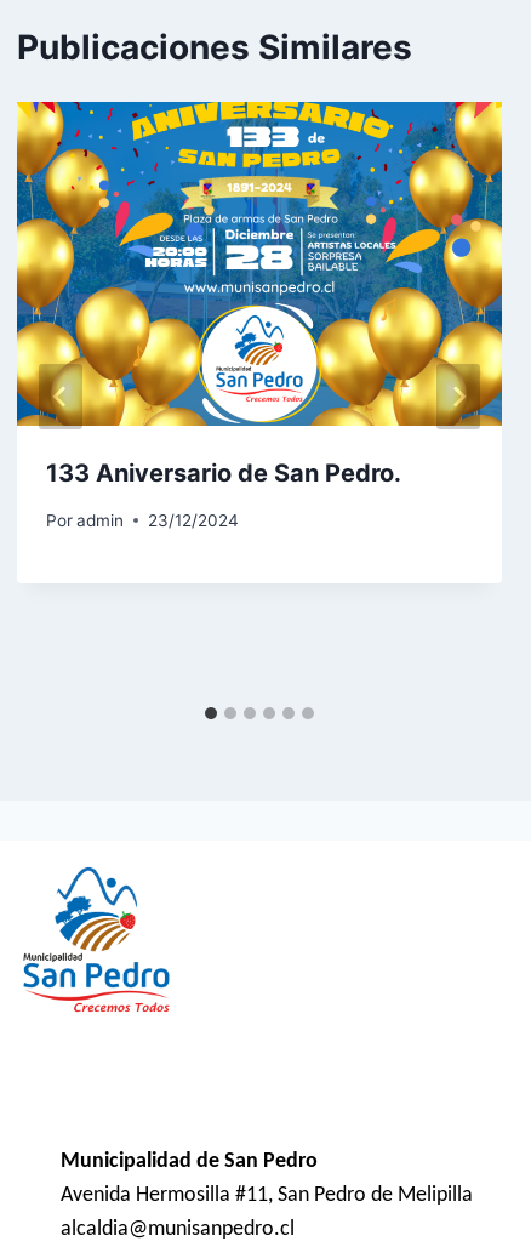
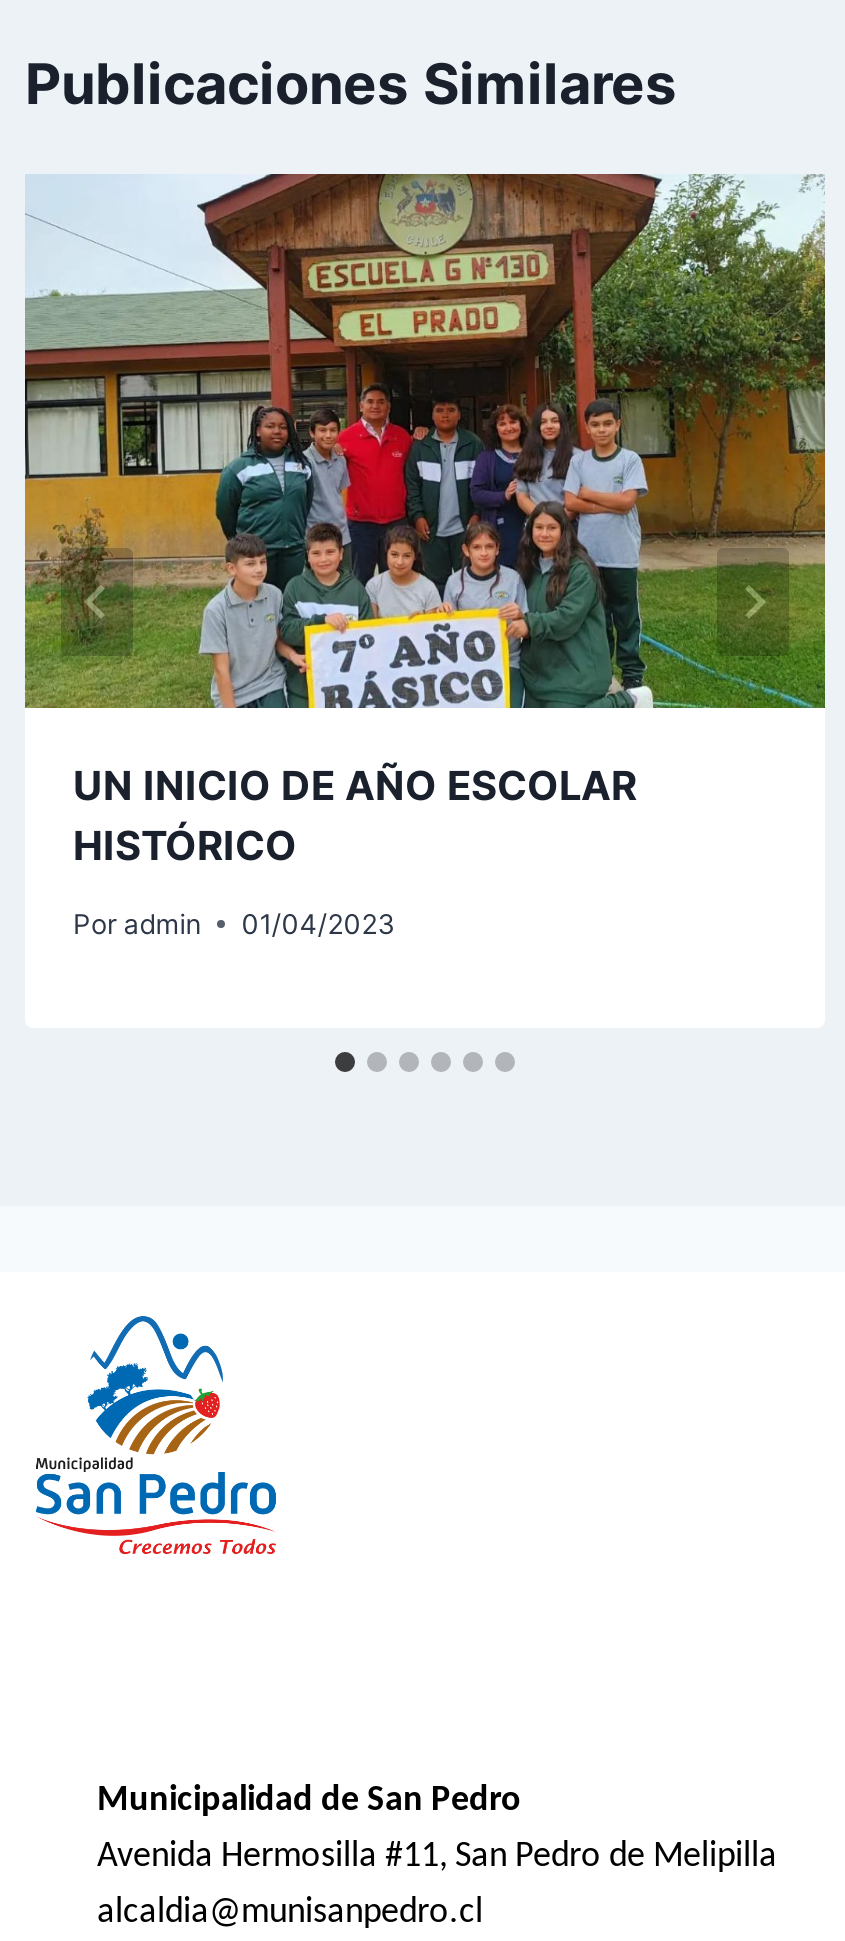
- [image]
- 133 Aniversario de San Pedro.
+ [image]
+ UN INICIO DE AÑO ESCOLAR
+ HISTÓRICO

- Por admin 23/12/2024
+ Por admin 01/04/2023

moved down: Por admin
